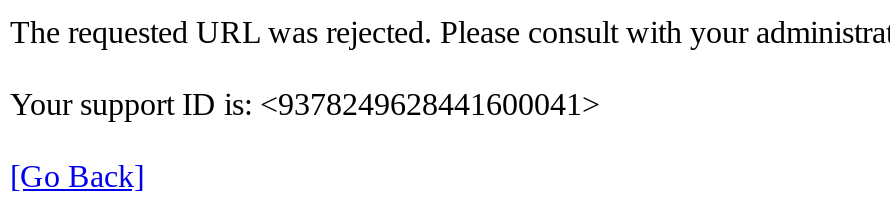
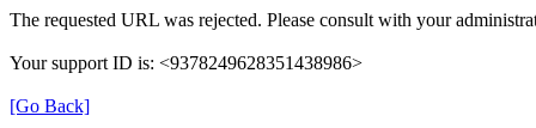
- Your support ID is: <9378249628441600041>
+ Your support ID is: <9378249628351438986>
